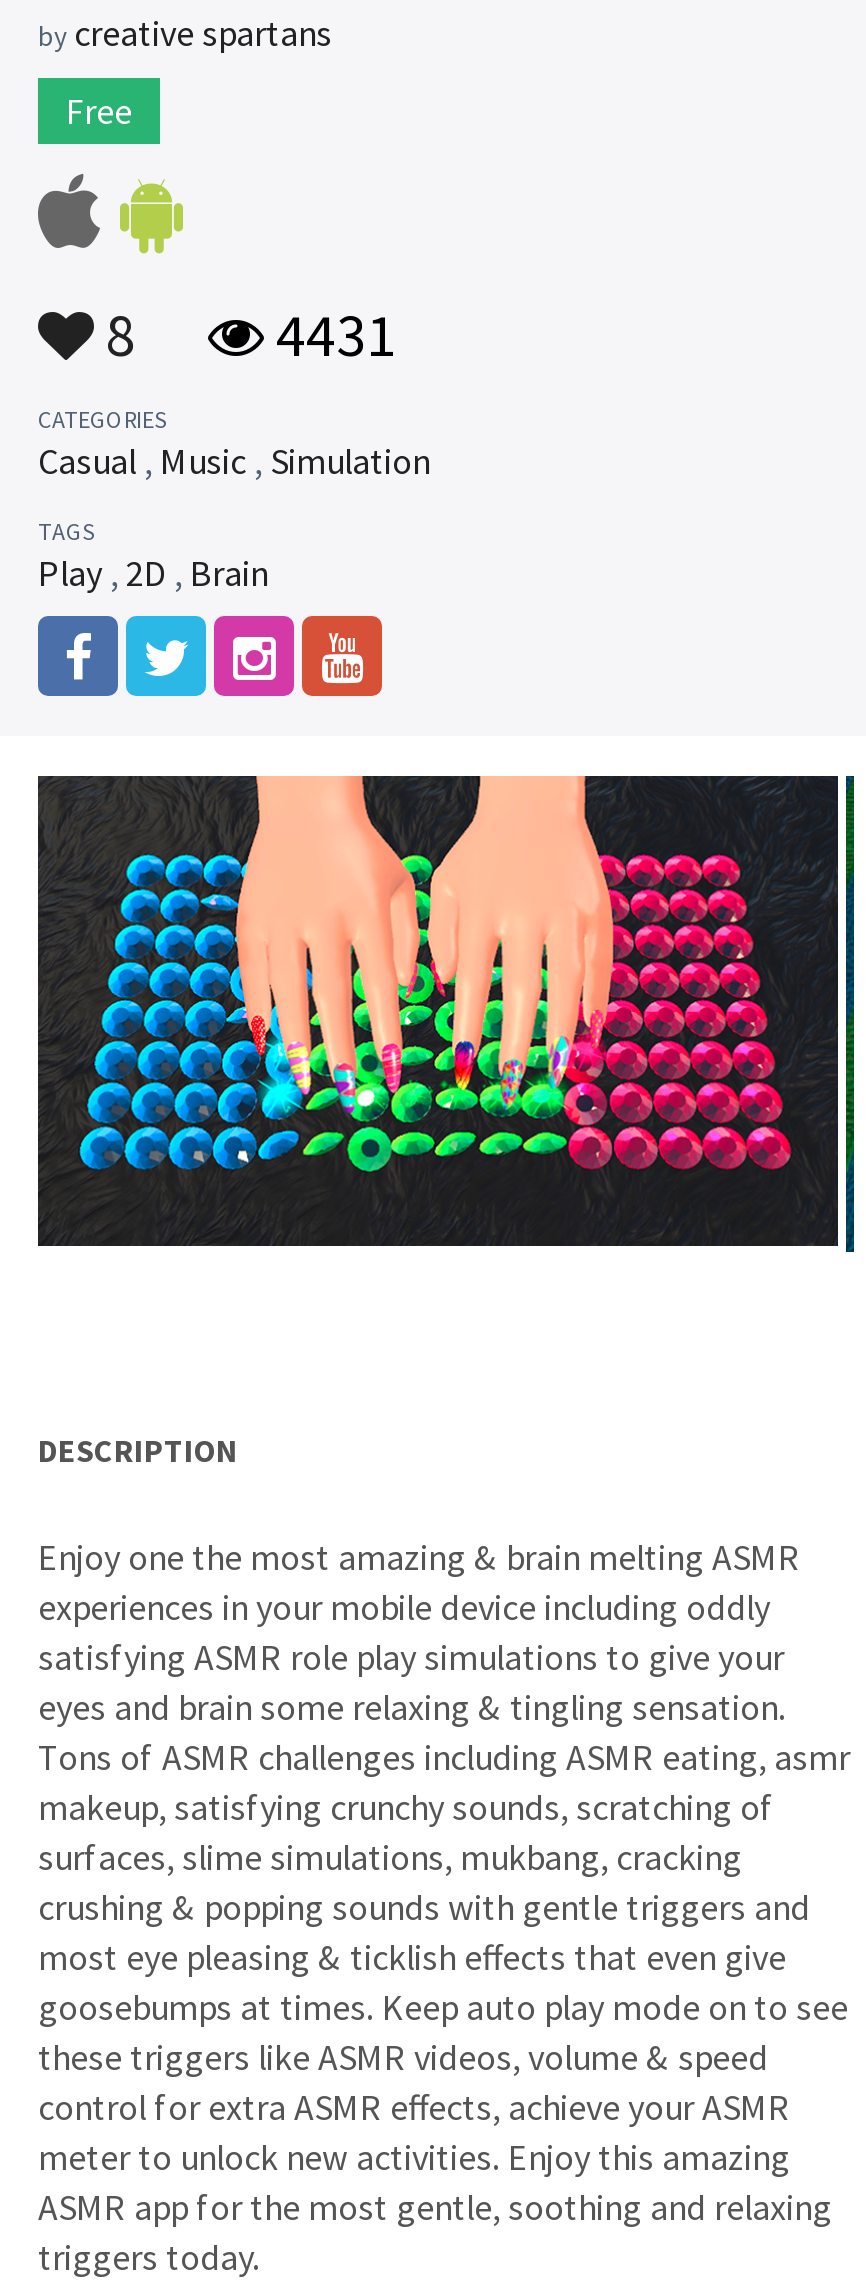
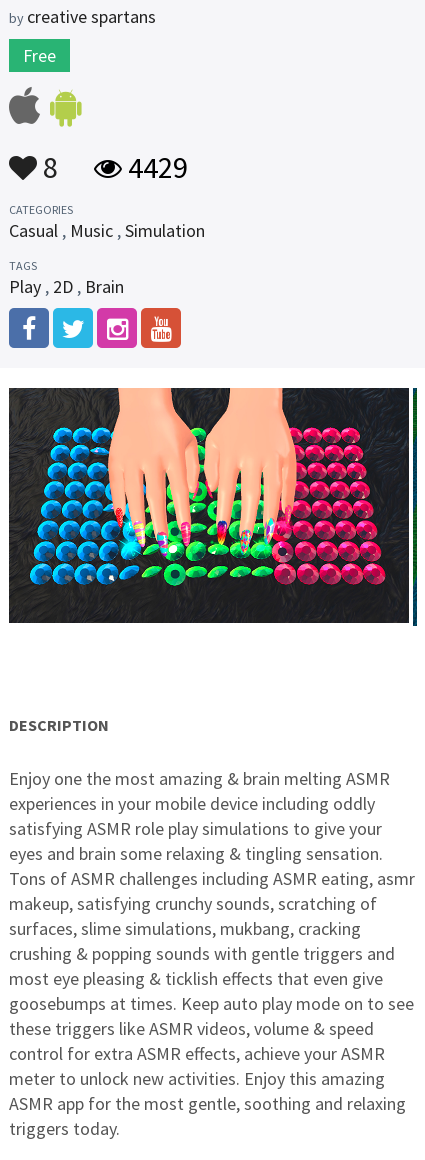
- 8 4431
+ 8 4429
